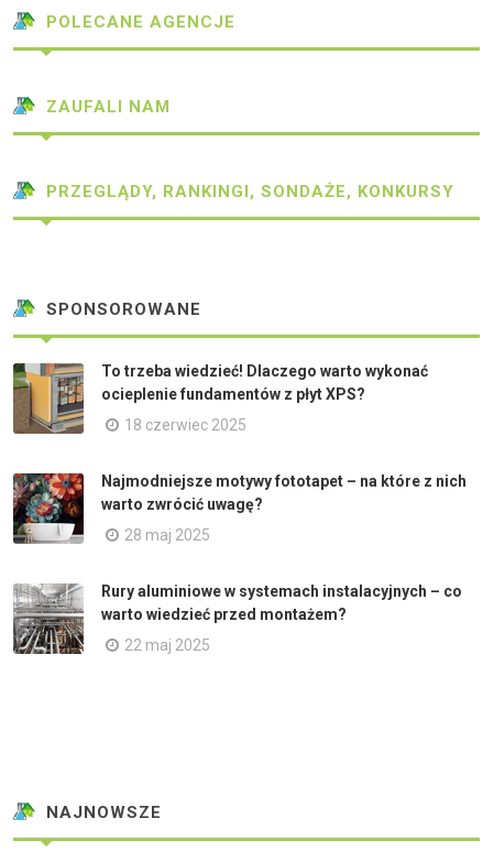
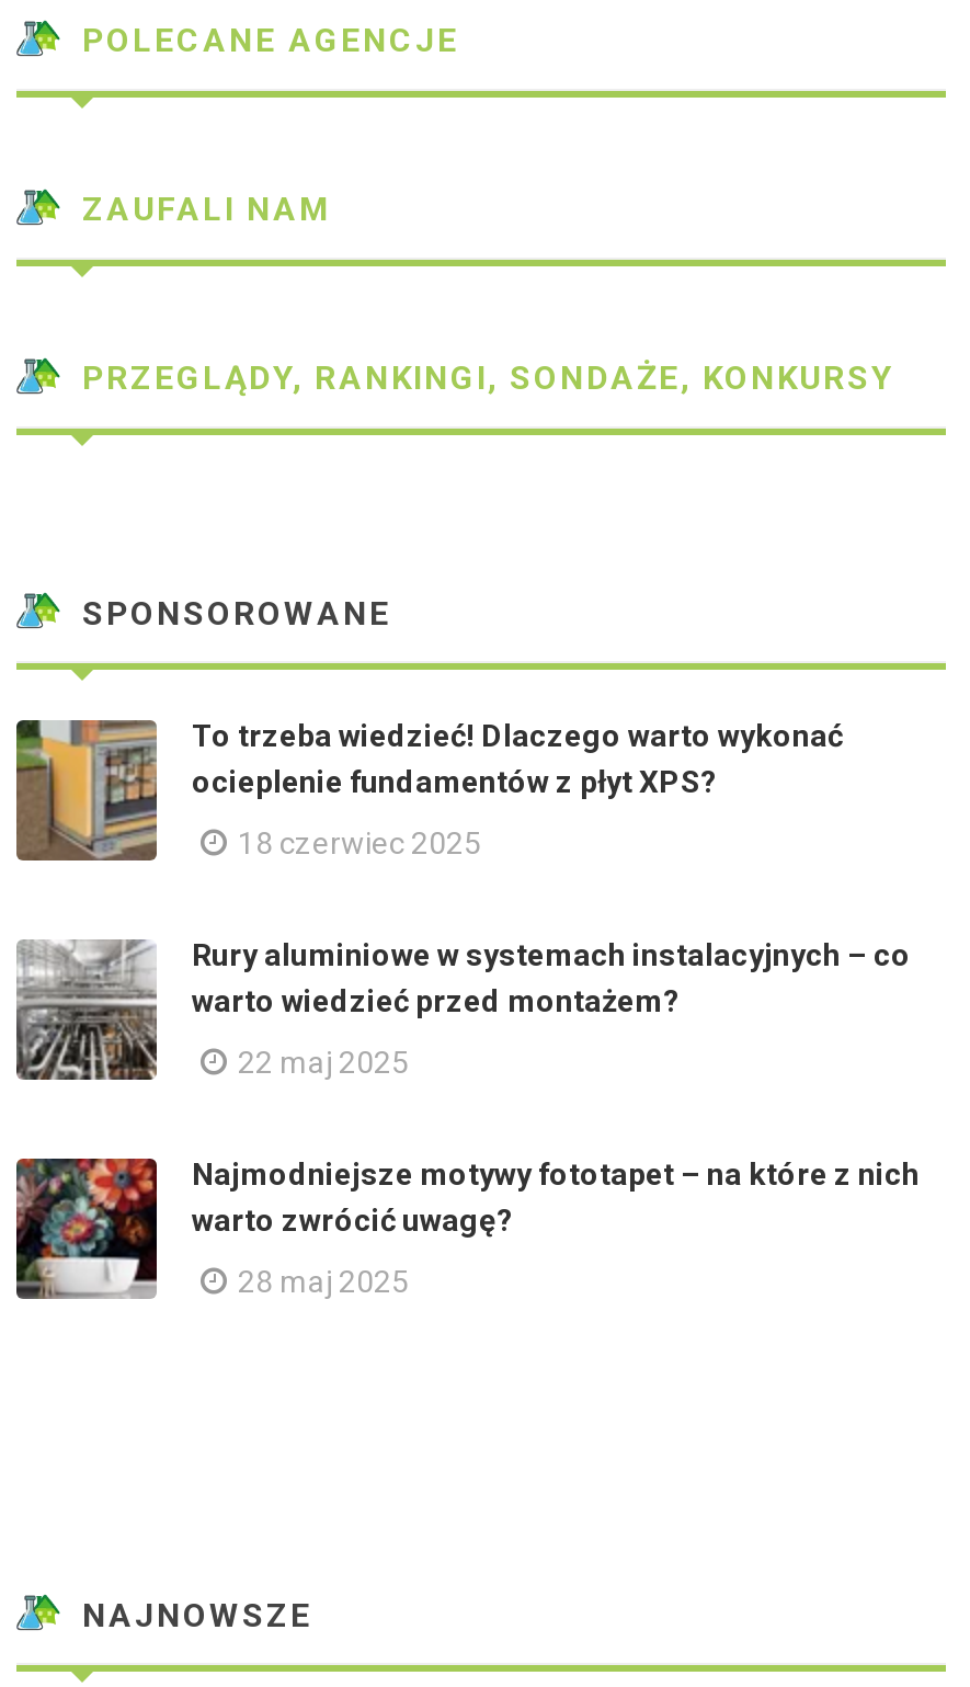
moved down: [image] | Najmodniejsze motywy fototapet – na które z nich | warto zwrócić uwagę? | 28 maj 2025

moved up: [image] | Rury aluminiowe w systemach instalacyjnych – co | warto wiedzieć przed montażem? | 22 maj 2025
